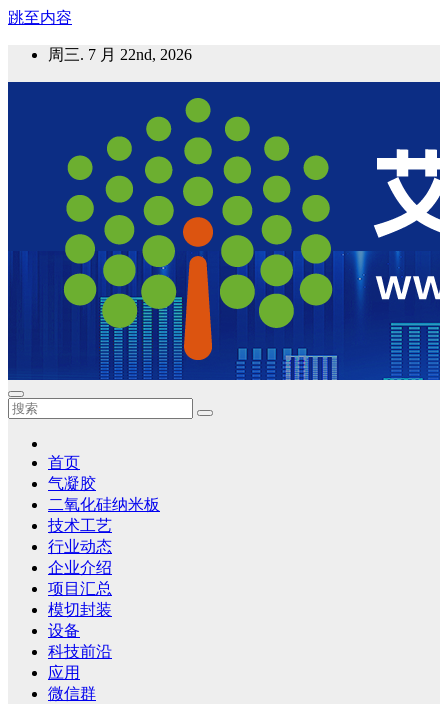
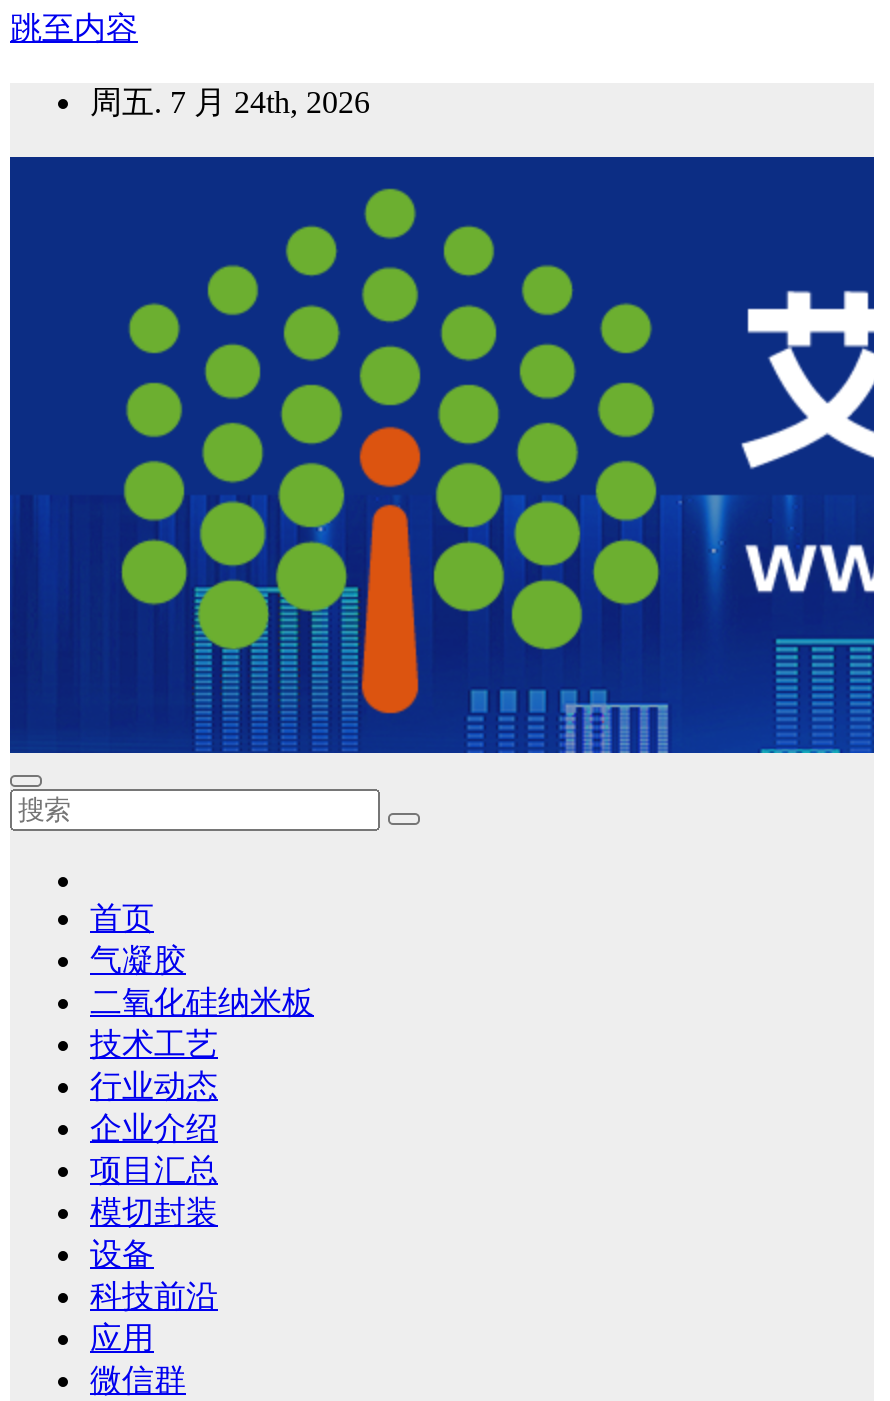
- 周三. 7 月 22nd, 2026
+ 周五. 7 月 24th, 2026
